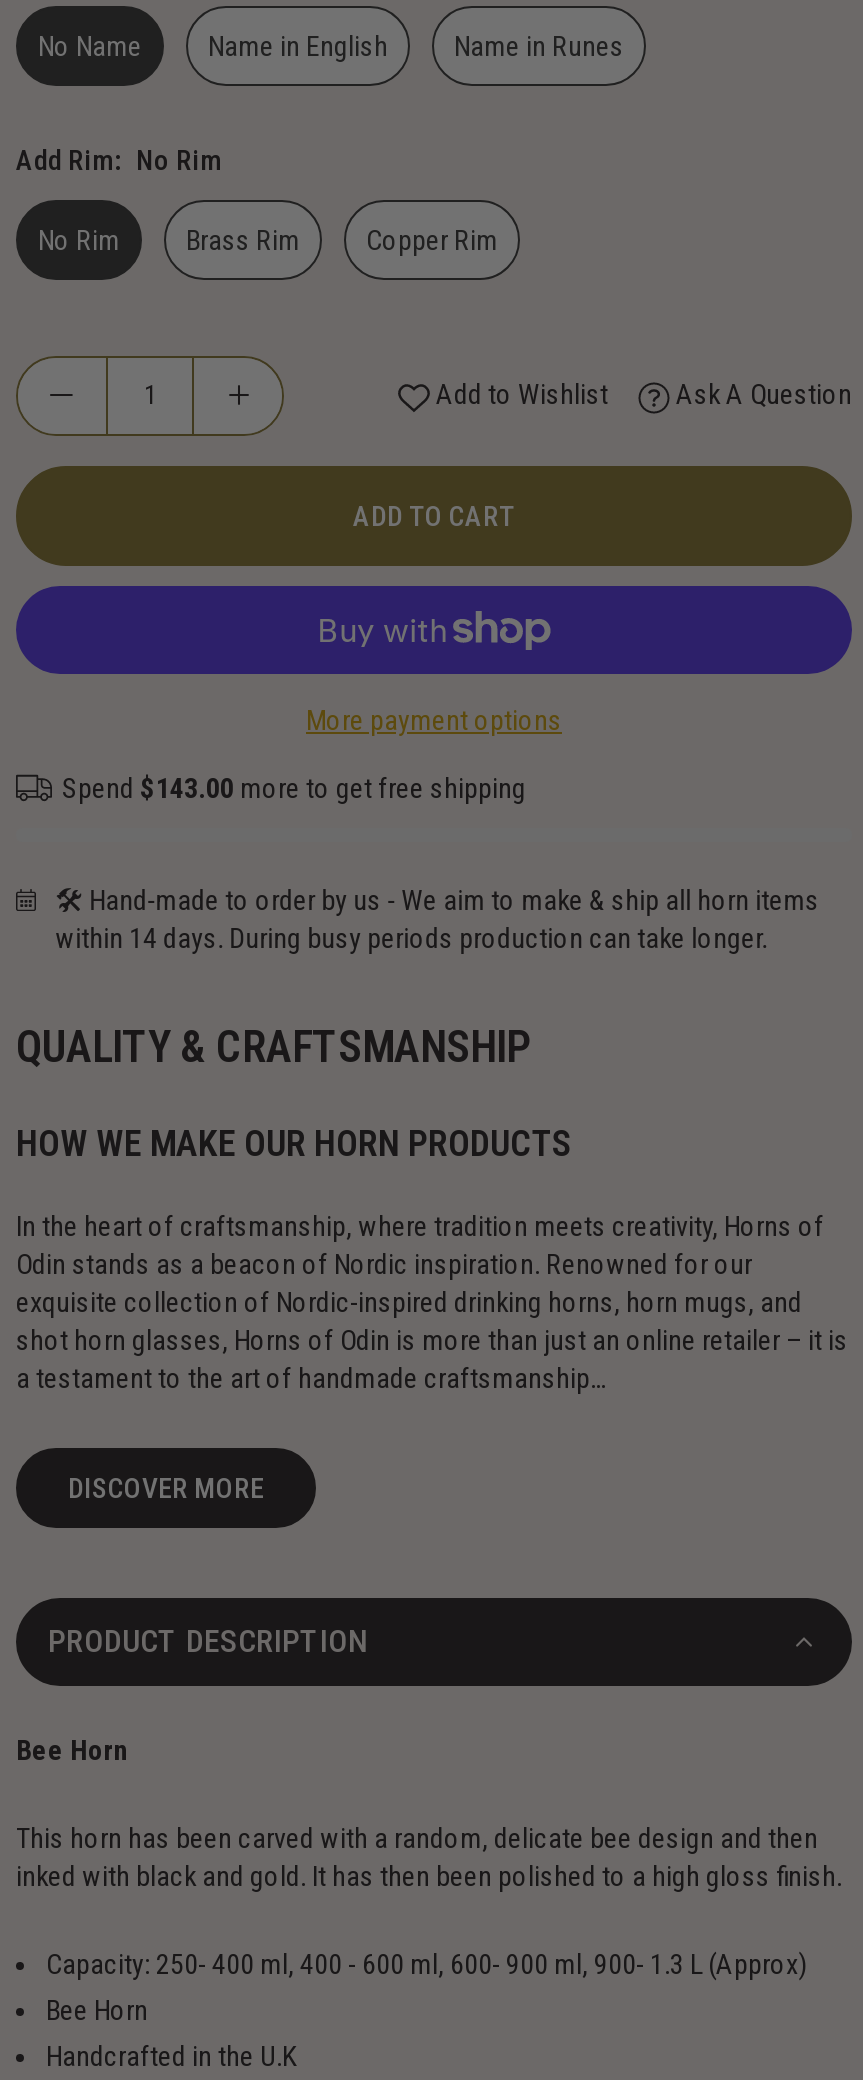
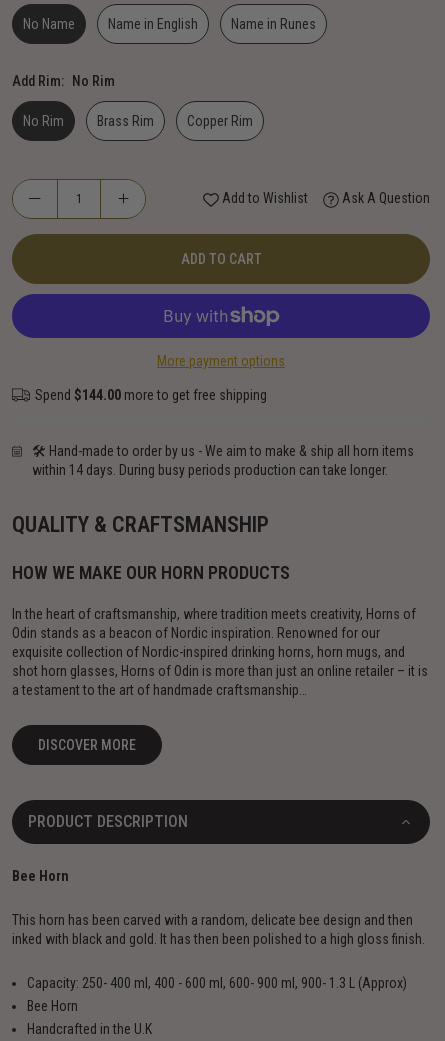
- Spend $143.00 more to get free shipping
+ Spend $144.00 more to get free shipping
